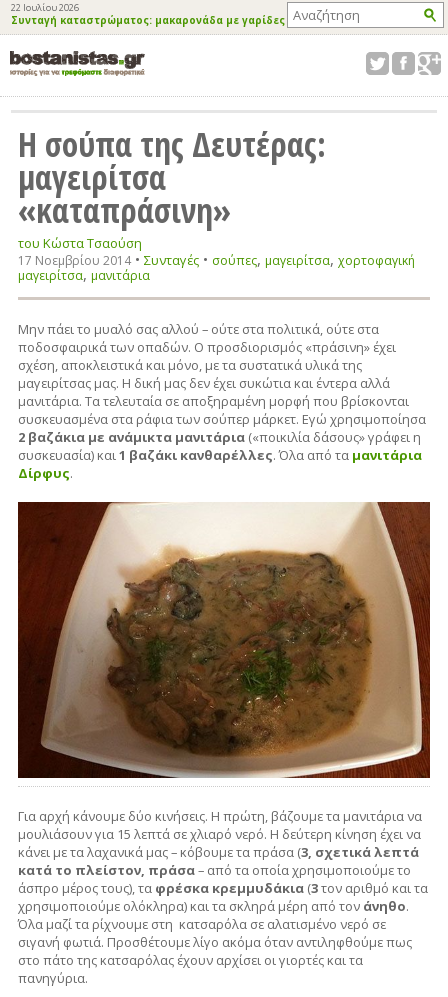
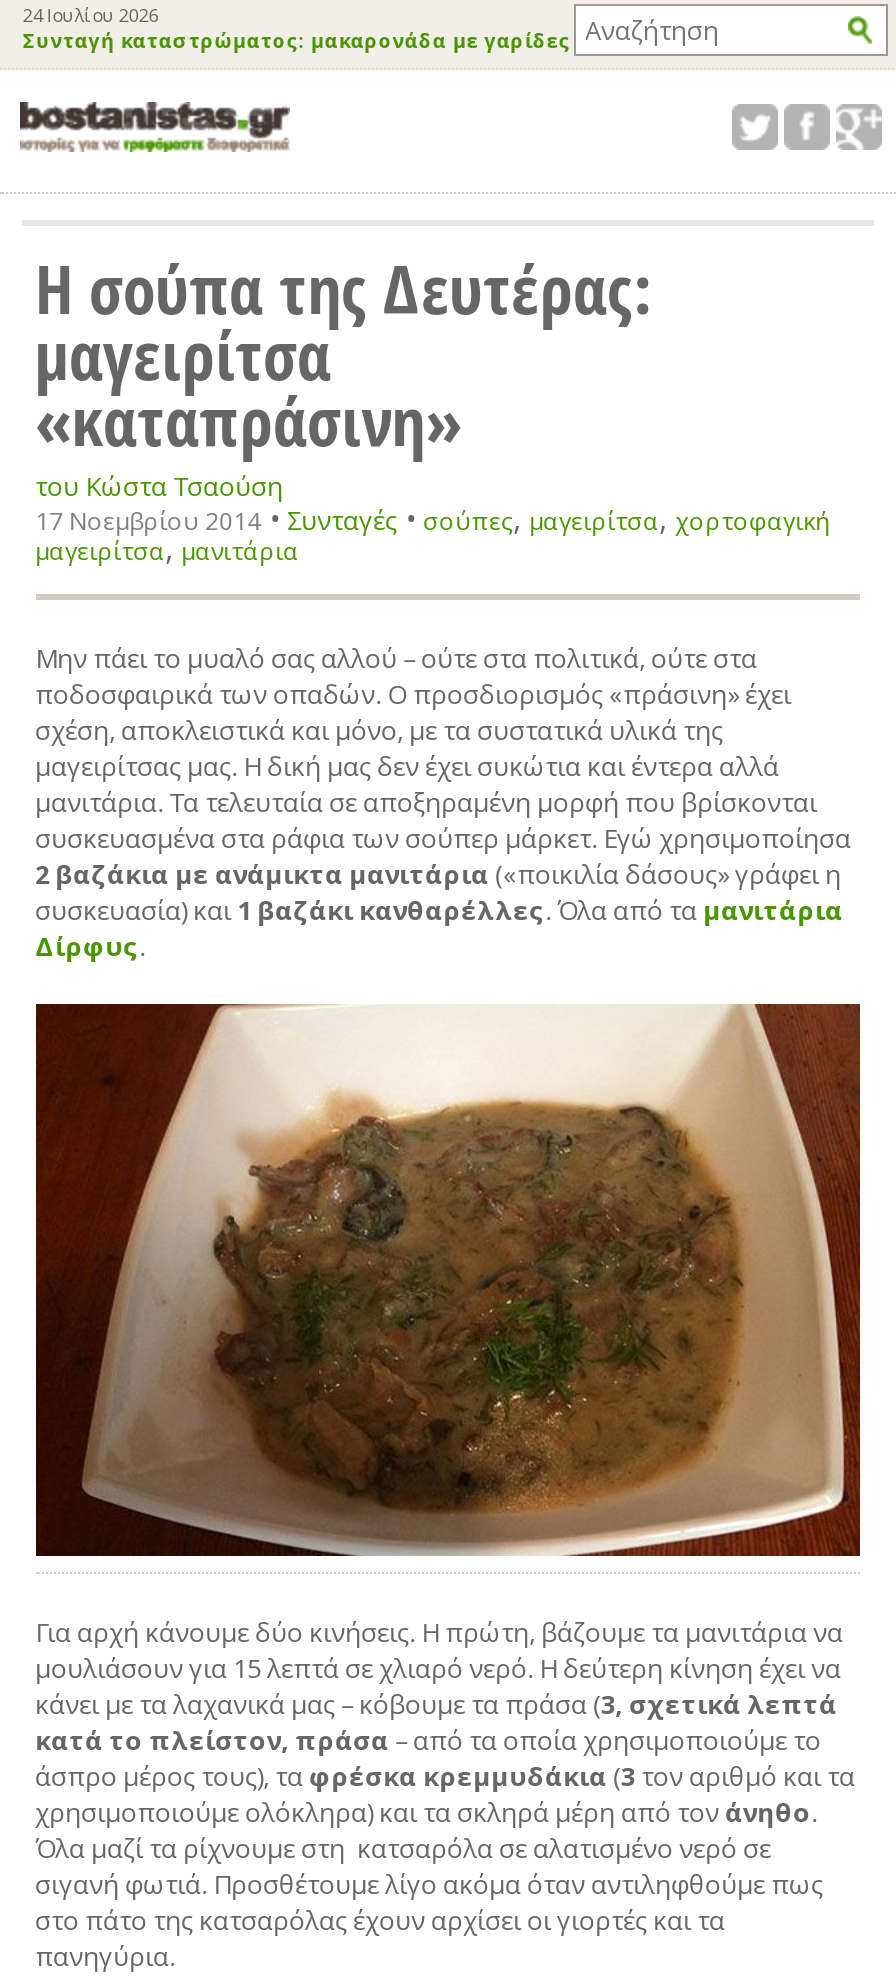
- 22 Ιουλίου 2026
+ 24 Ιουλίου 2026
